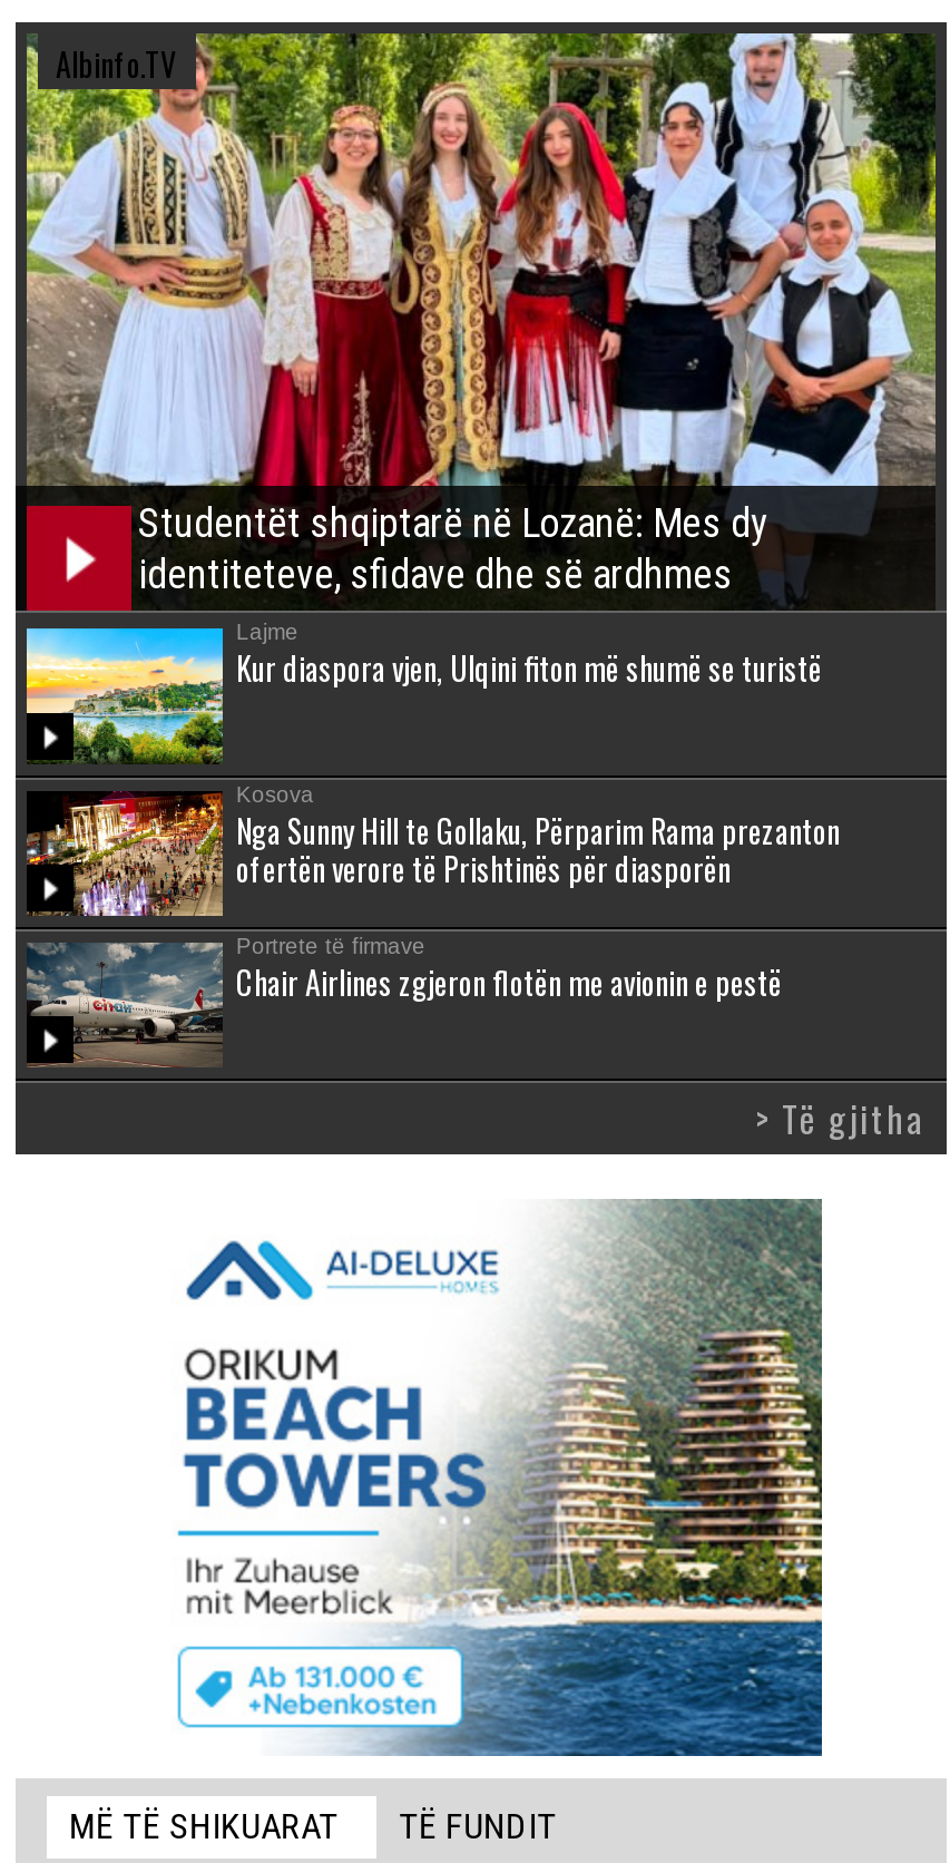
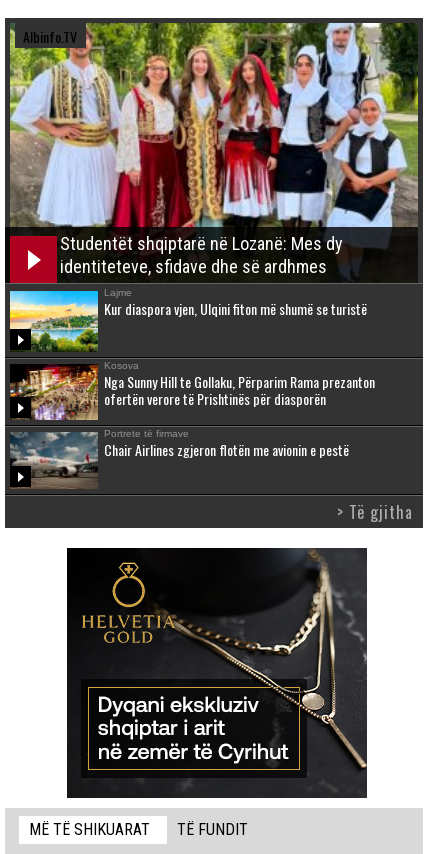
- [image]
+ [image]
